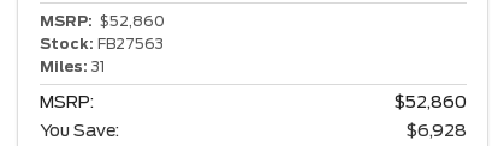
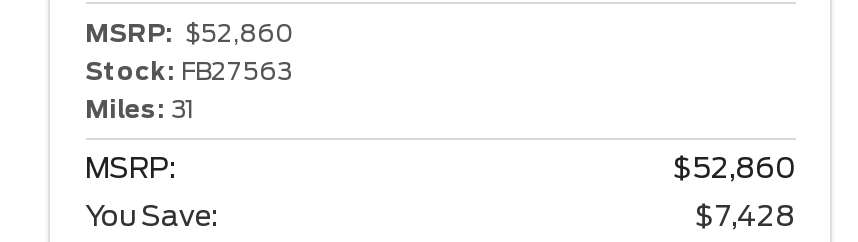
- $6,928
+ $7,428
